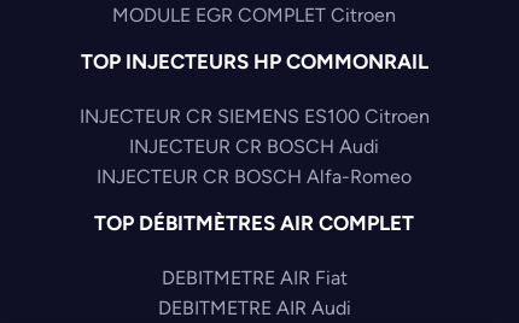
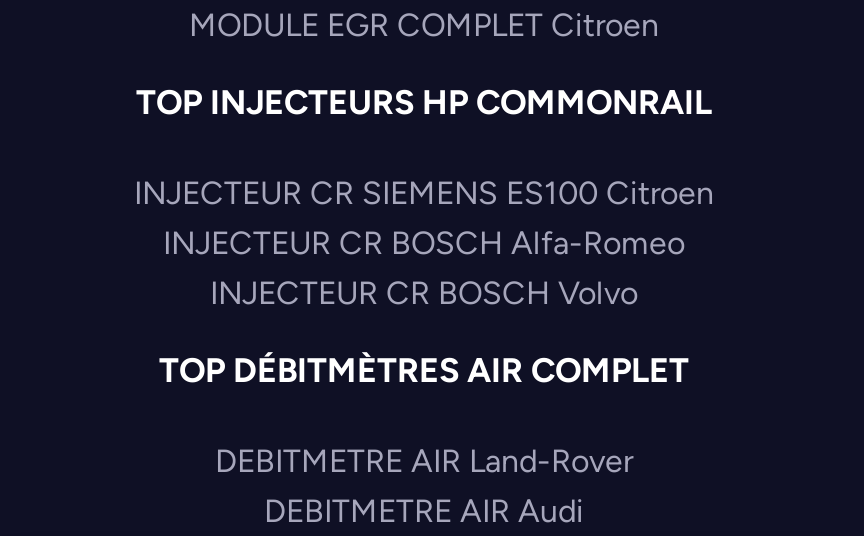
- INJECTEUR CR BOSCH Audi

moved up: INJECTEUR CR BOSCH Alfa-Romeo

+ INJECTEUR CR BOSCH Volvo

- DEBITMETRE AIR Fiat
+ DEBITMETRE AIR Land-Rover
